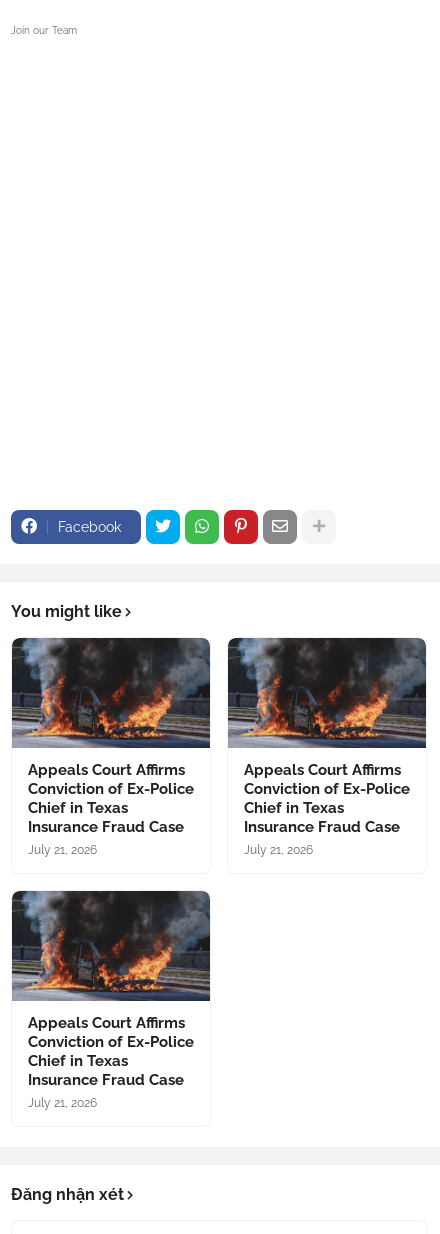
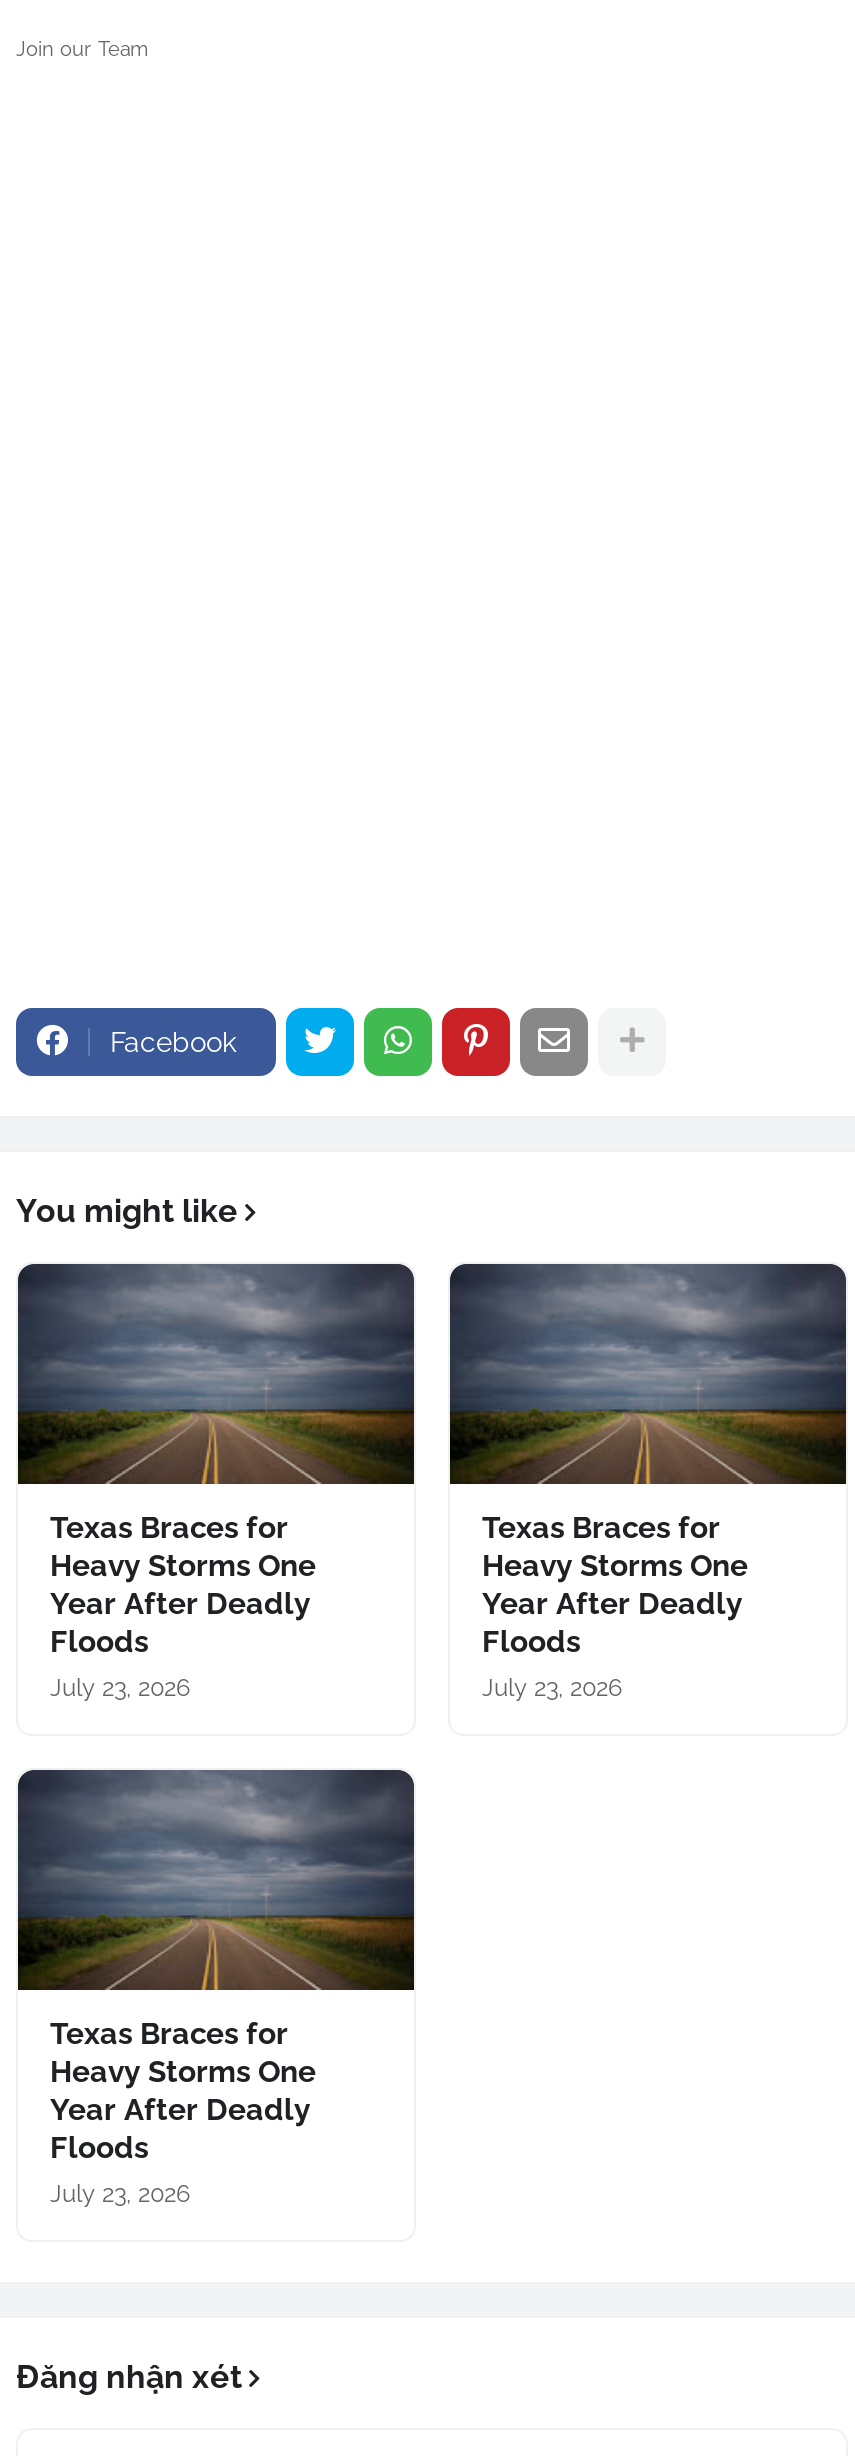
- [image]
- Appeals Court Affirms
- Conviction of Ex-Police
- Chief in Texas
- Insurance Fraud Case
- July 21, 2026
+ [image]
+ Texas Braces for
+ Heavy Storms One
+ Year After Deadly
+ Floods
+ July 23, 2026

- [image]
- Appeals Court Affirms
- Conviction of Ex-Police
- Chief in Texas
- Insurance Fraud Case
- July 21, 2026
+ [image]
+ Texas Braces for
+ Heavy Storms One
+ Year After Deadly
+ Floods
+ July 23, 2026

- [image]
- Appeals Court Affirms
- Conviction of Ex-Police
- Chief in Texas
- Insurance Fraud Case
- July 21, 2026
+ [image]
+ Texas Braces for
+ Heavy Storms One
+ Year After Deadly
+ Floods
+ July 23, 2026
